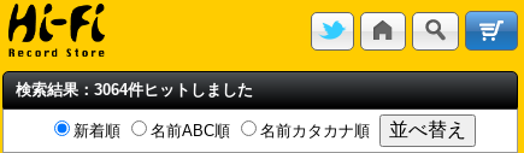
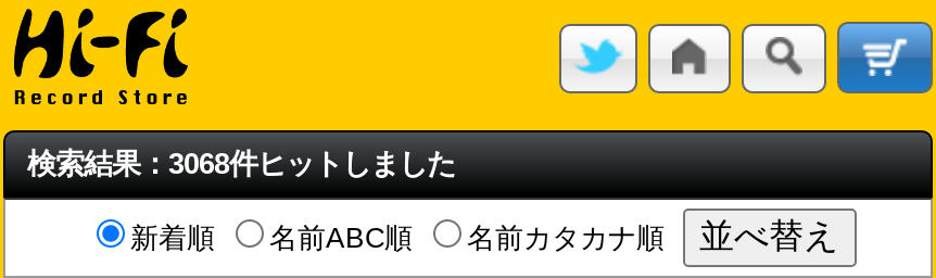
- 検索結果：3064件ヒットしました
+ 検索結果：3068件ヒットしました
